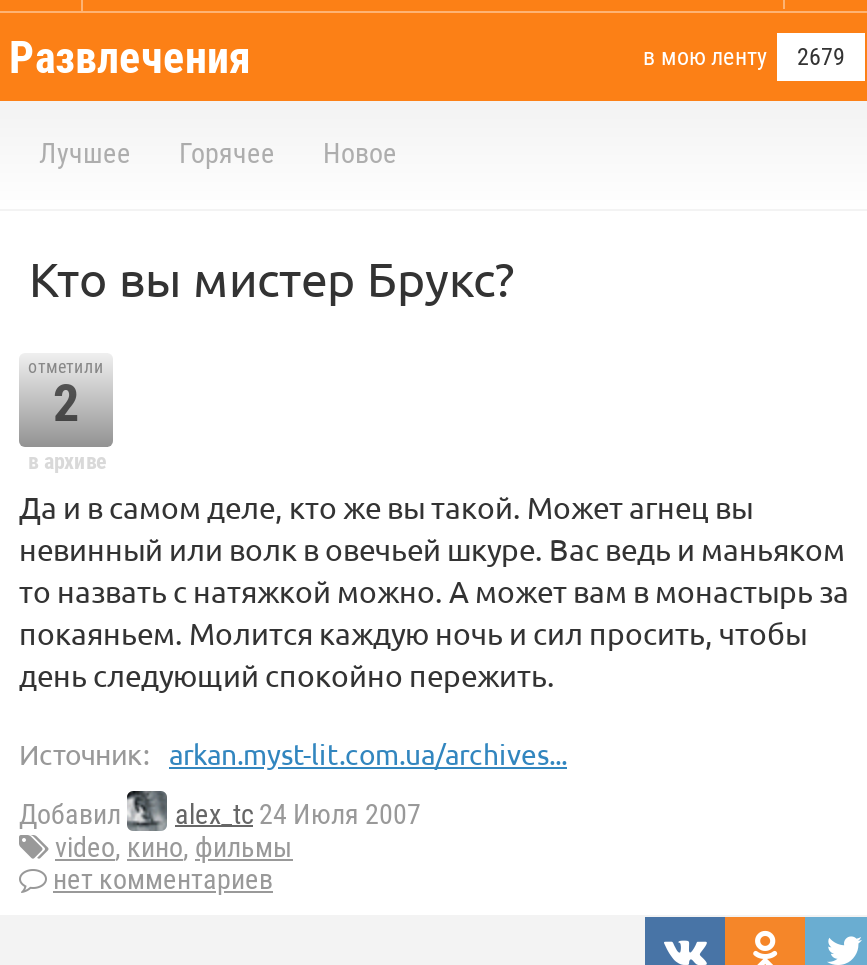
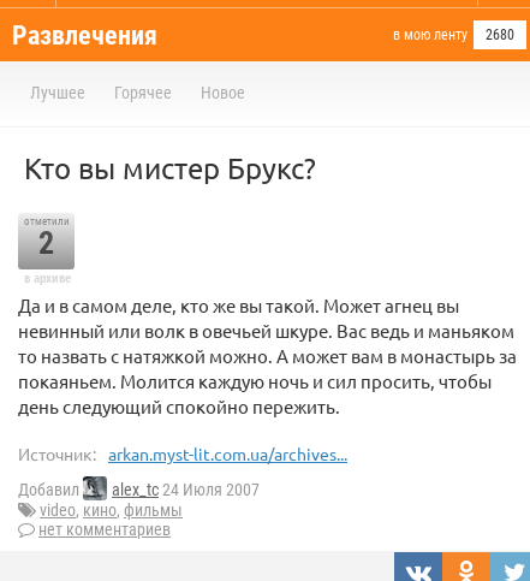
- в мою ленту 2679
+ в мою ленту 2680
